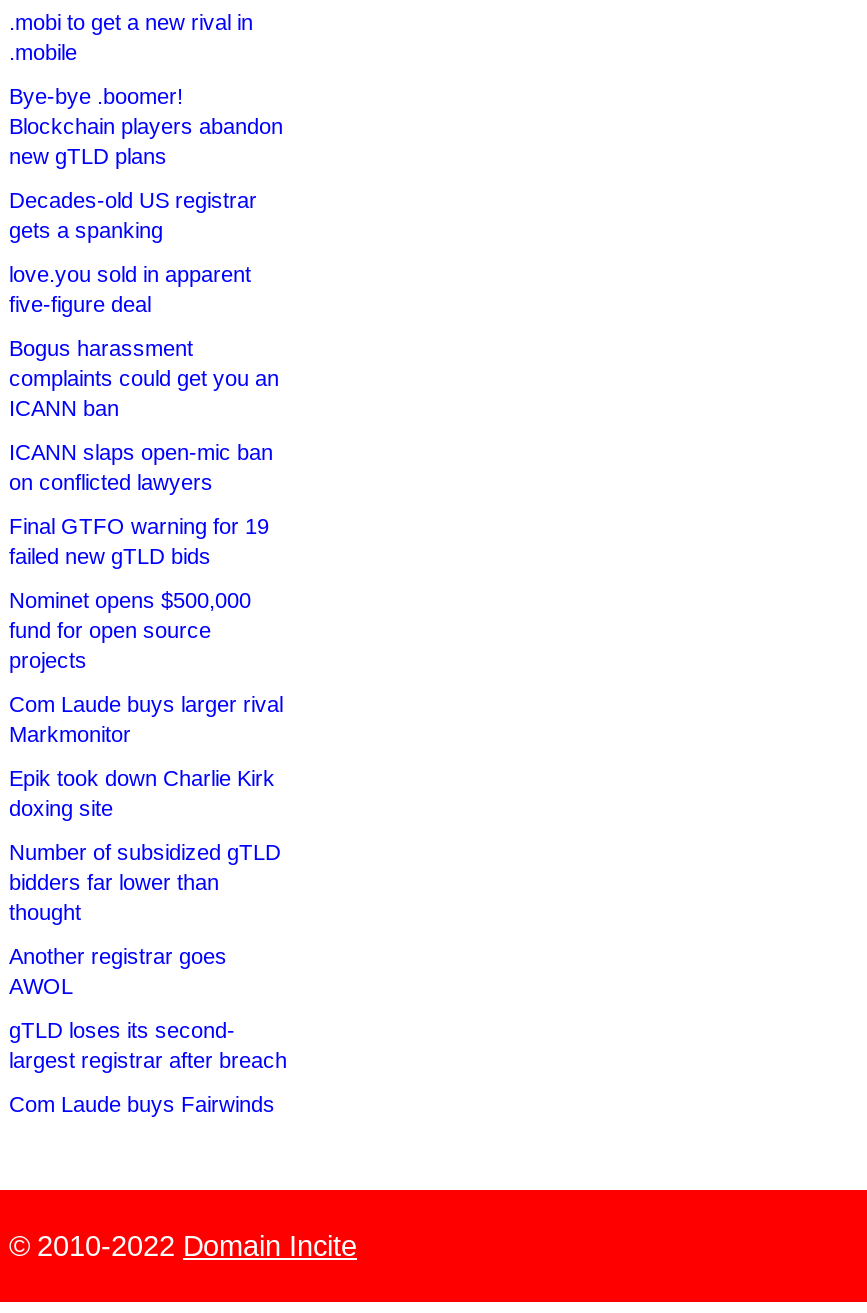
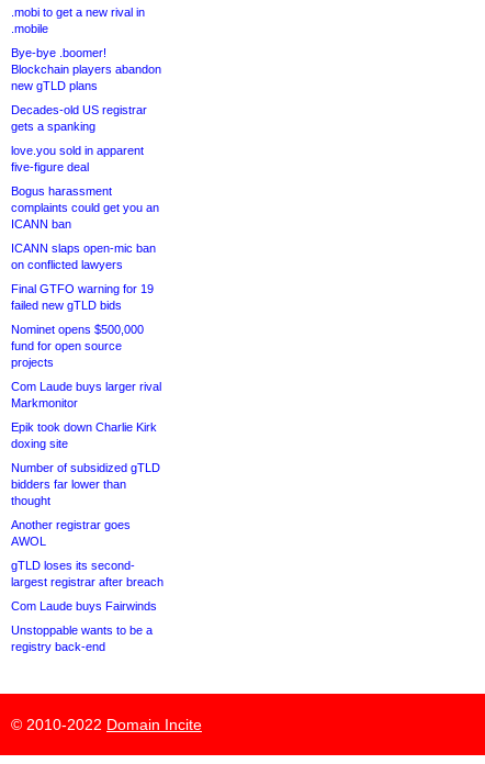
+ Unstoppable wants to be a
+ registry back-end
